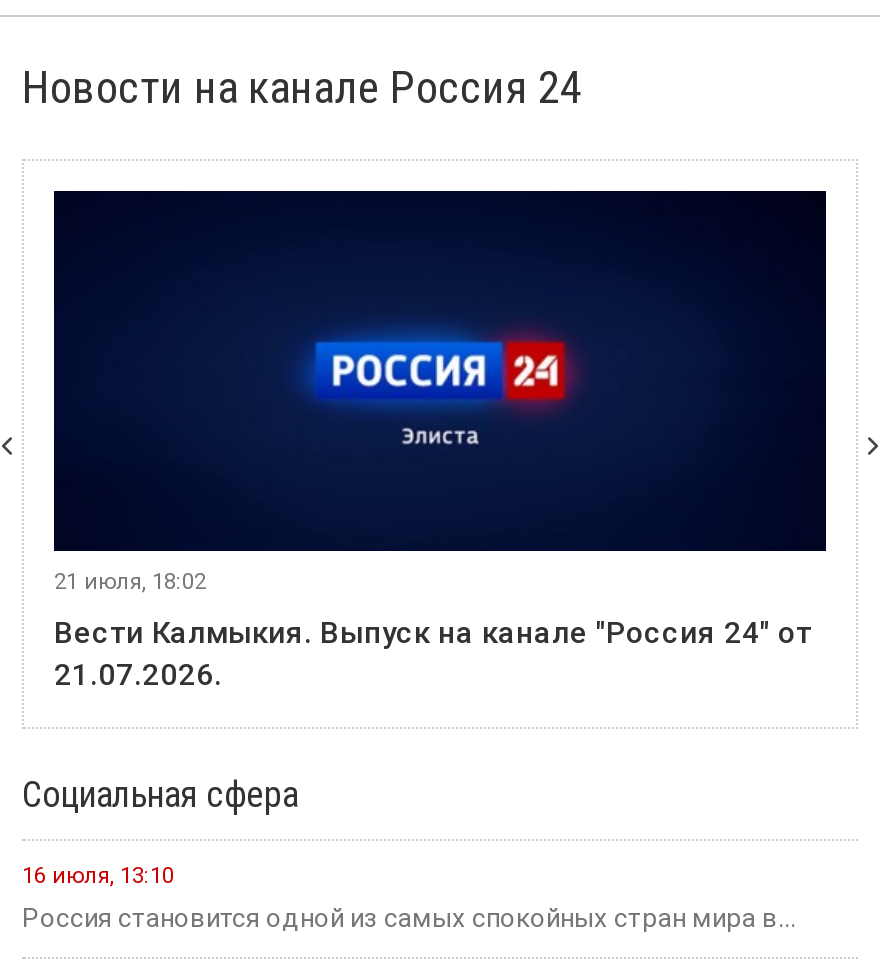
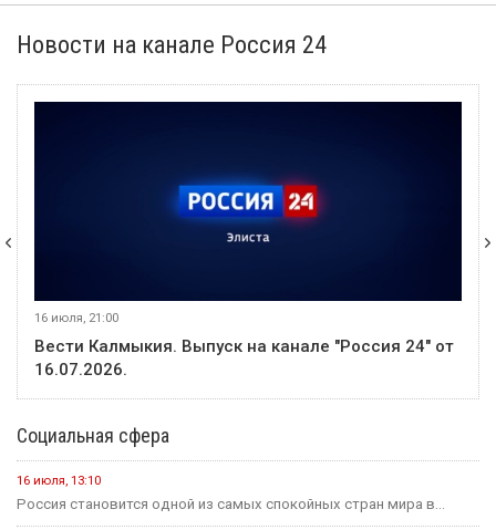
- 21 июля, 18:02
+ 16 июля, 21:00

- 21.07.2026.
+ 16.07.2026.
